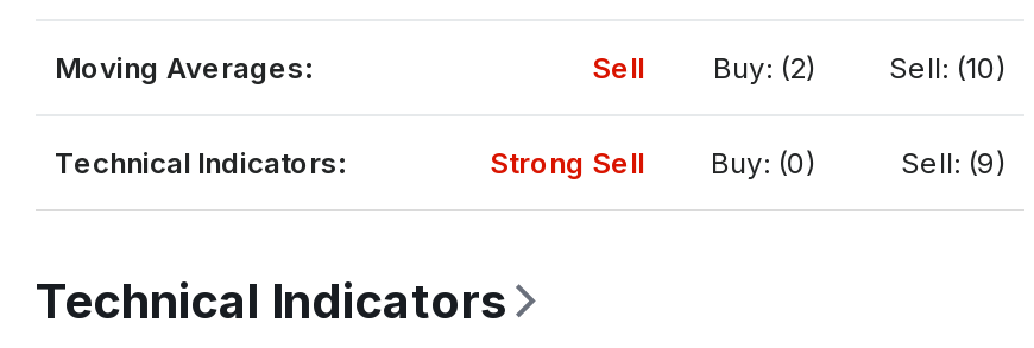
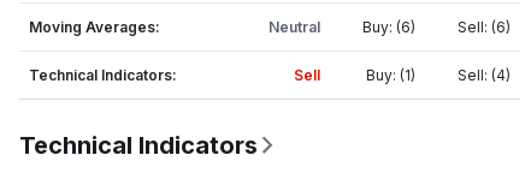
- Sell
- Buy: (2)
- Sell: (10)
+ Neutral
+ Buy: (6)
+ Sell: (6)

- Strong Sell
- Buy: (0)
- Sell: (9)
+ Sell
+ Buy: (1)
+ Sell: (4)
